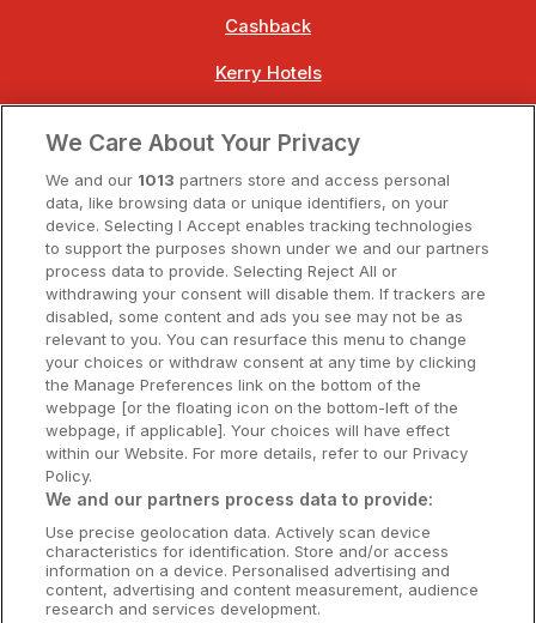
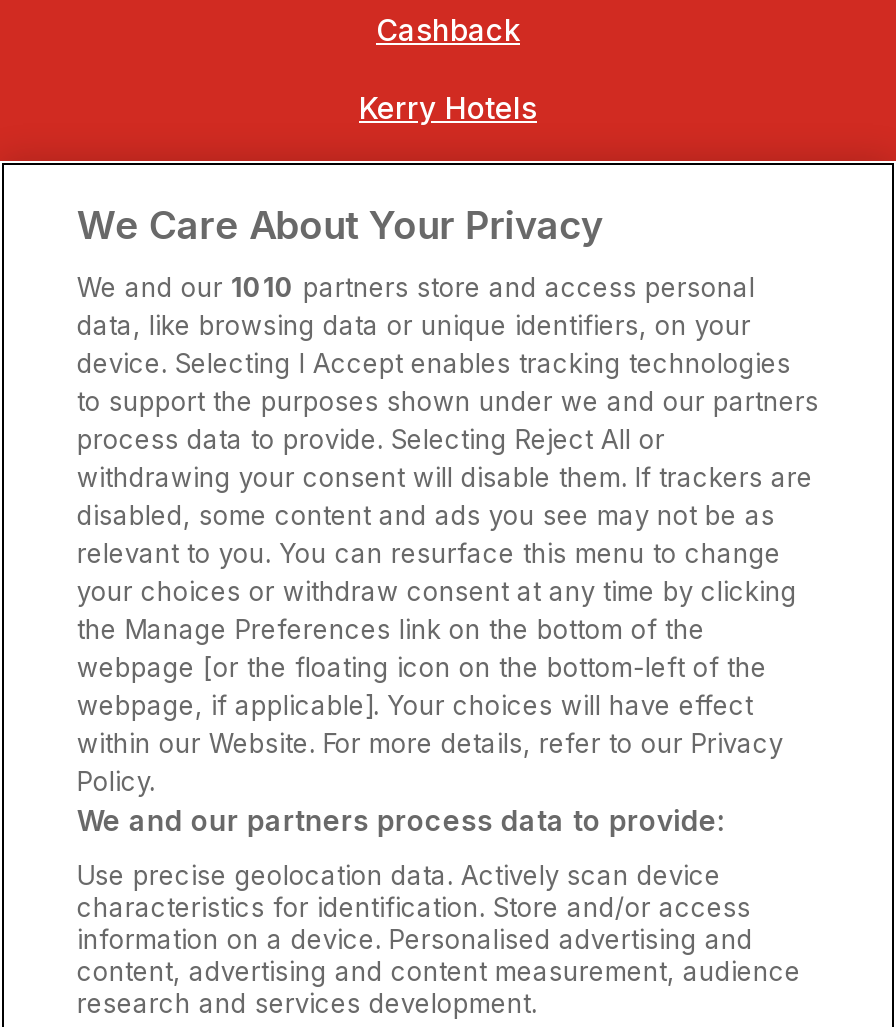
- We and our 1013 partners store and access personal
+ We and our 1010 partners store and access personal
